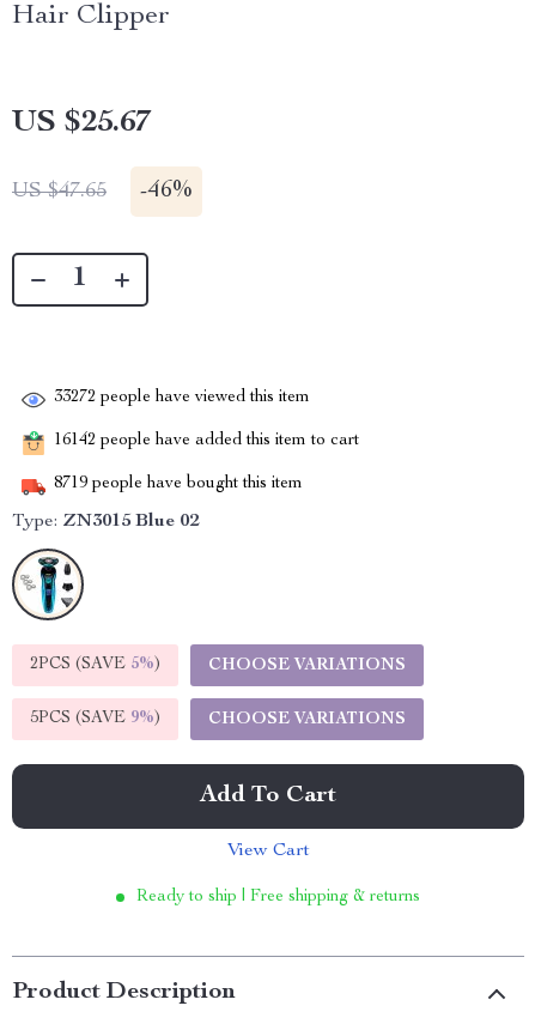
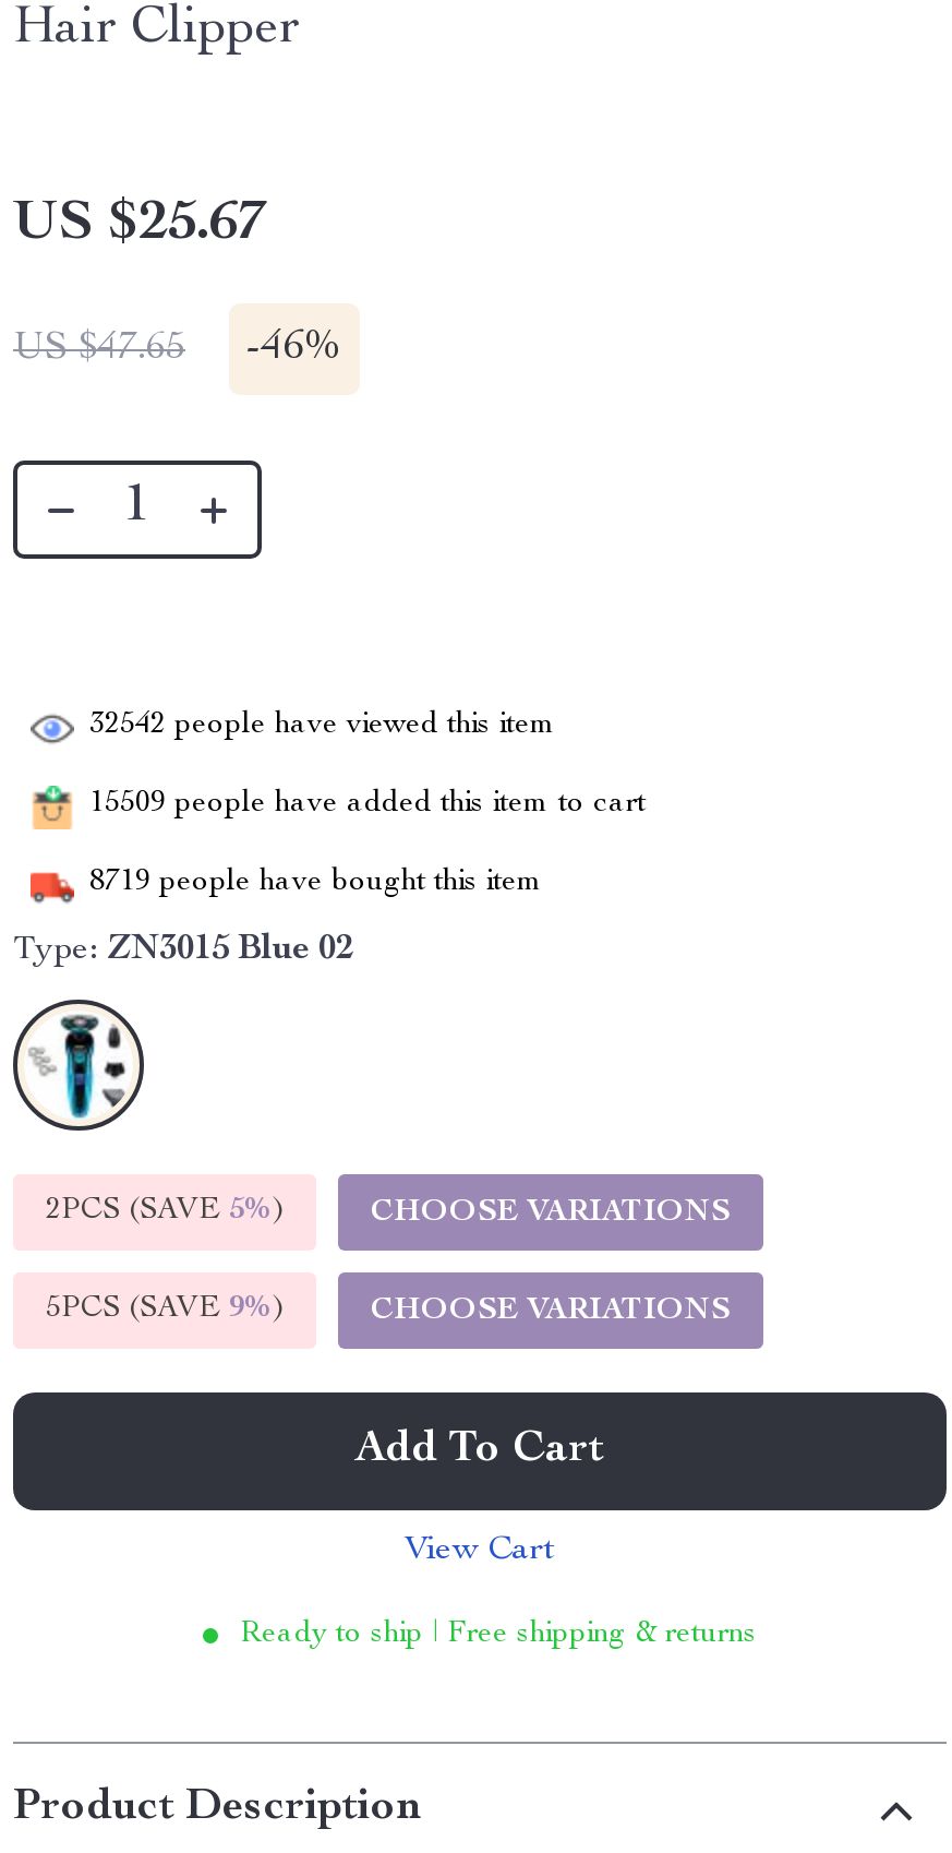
- 33272 people have viewed this item
+ 32542 people have viewed this item

- 16142 people have added this item to cart
+ 15509 people have added this item to cart
